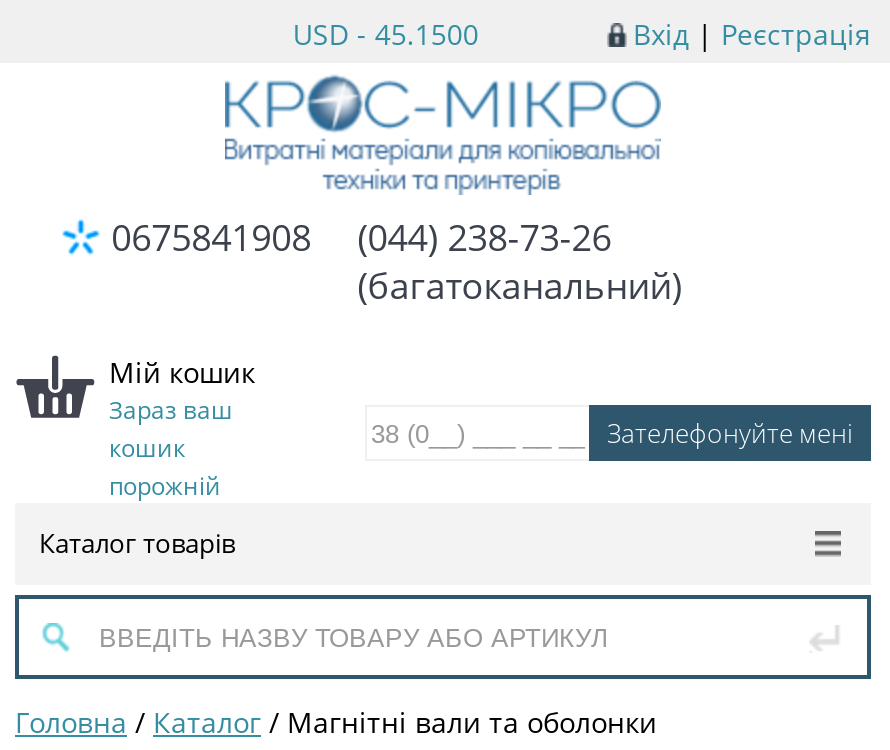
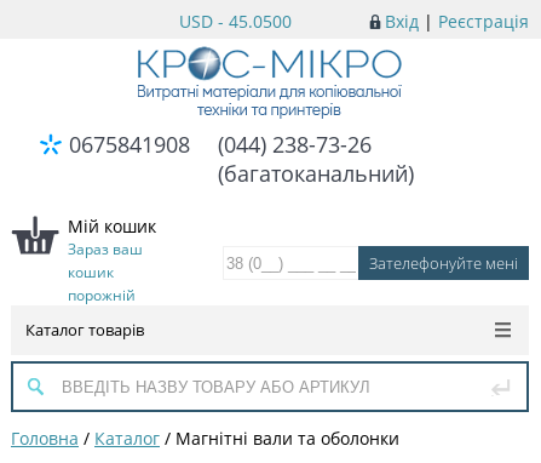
- USD - 45.1500
+ USD - 45.0500
